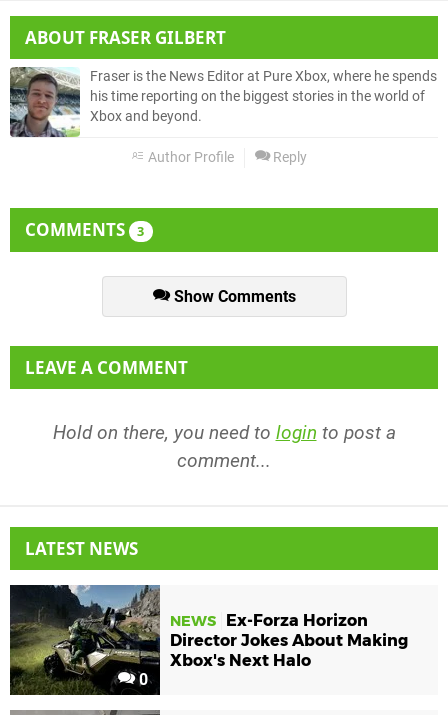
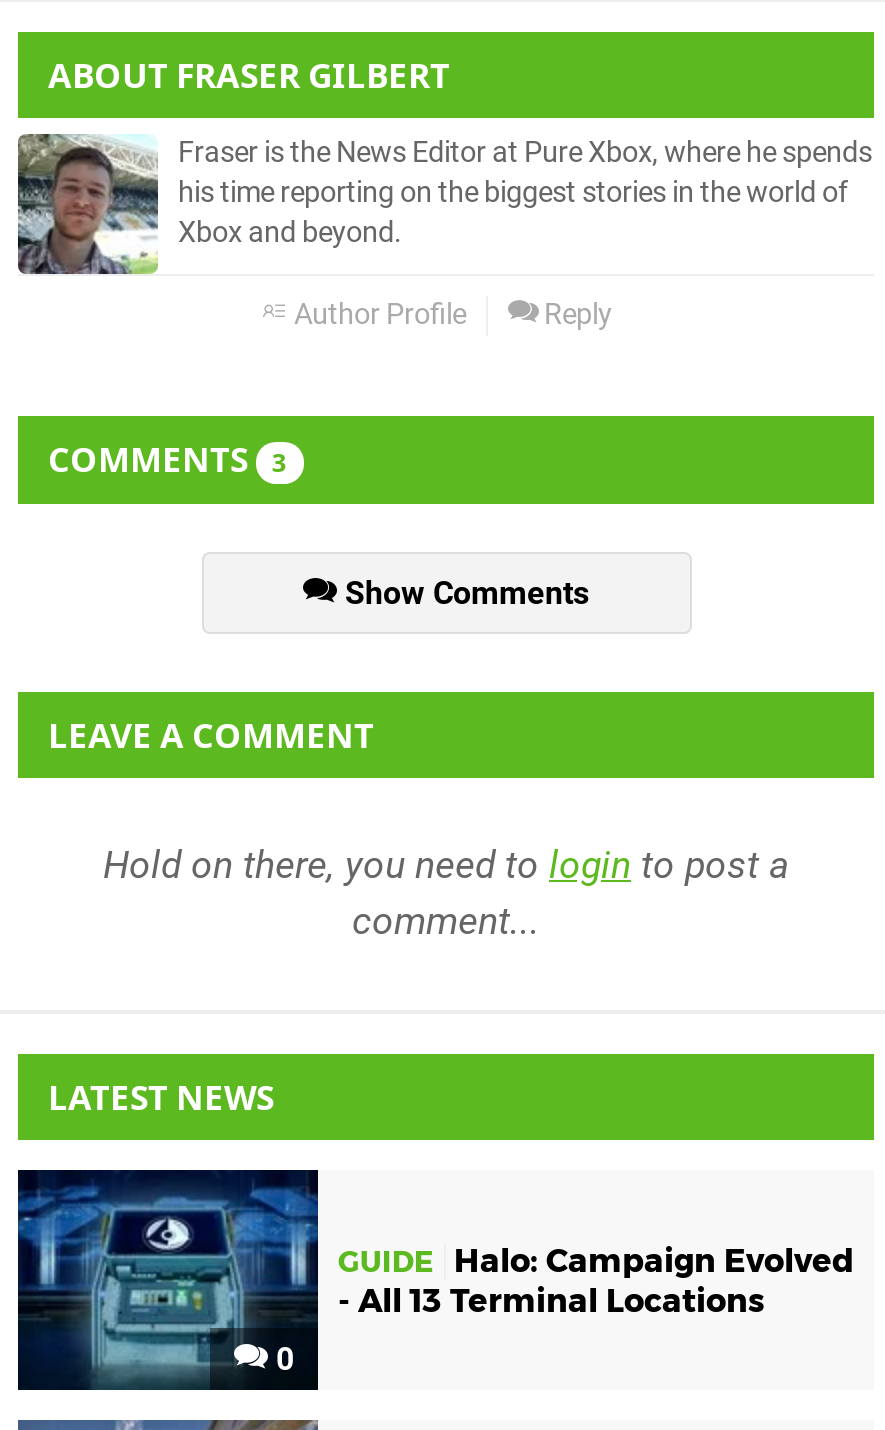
- [image]
- NEWS Ex-Forza Horizon
- Director Jokes About Making
- Xbox's Next Halo
+ [image]
+ GUIDE Halo: Campaign Evolved
+ - All 13 Terminal Locations
